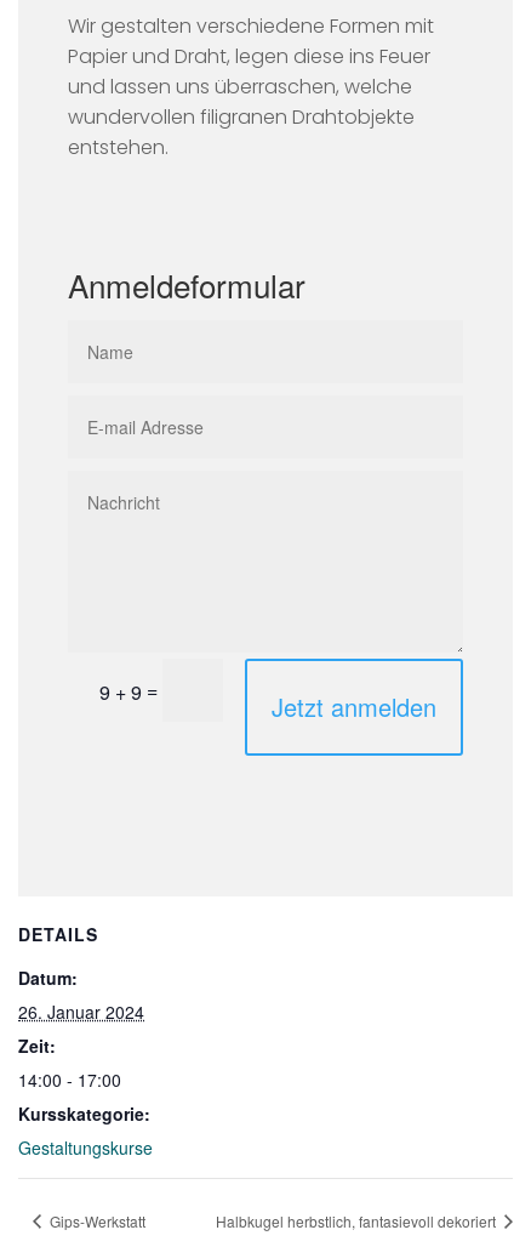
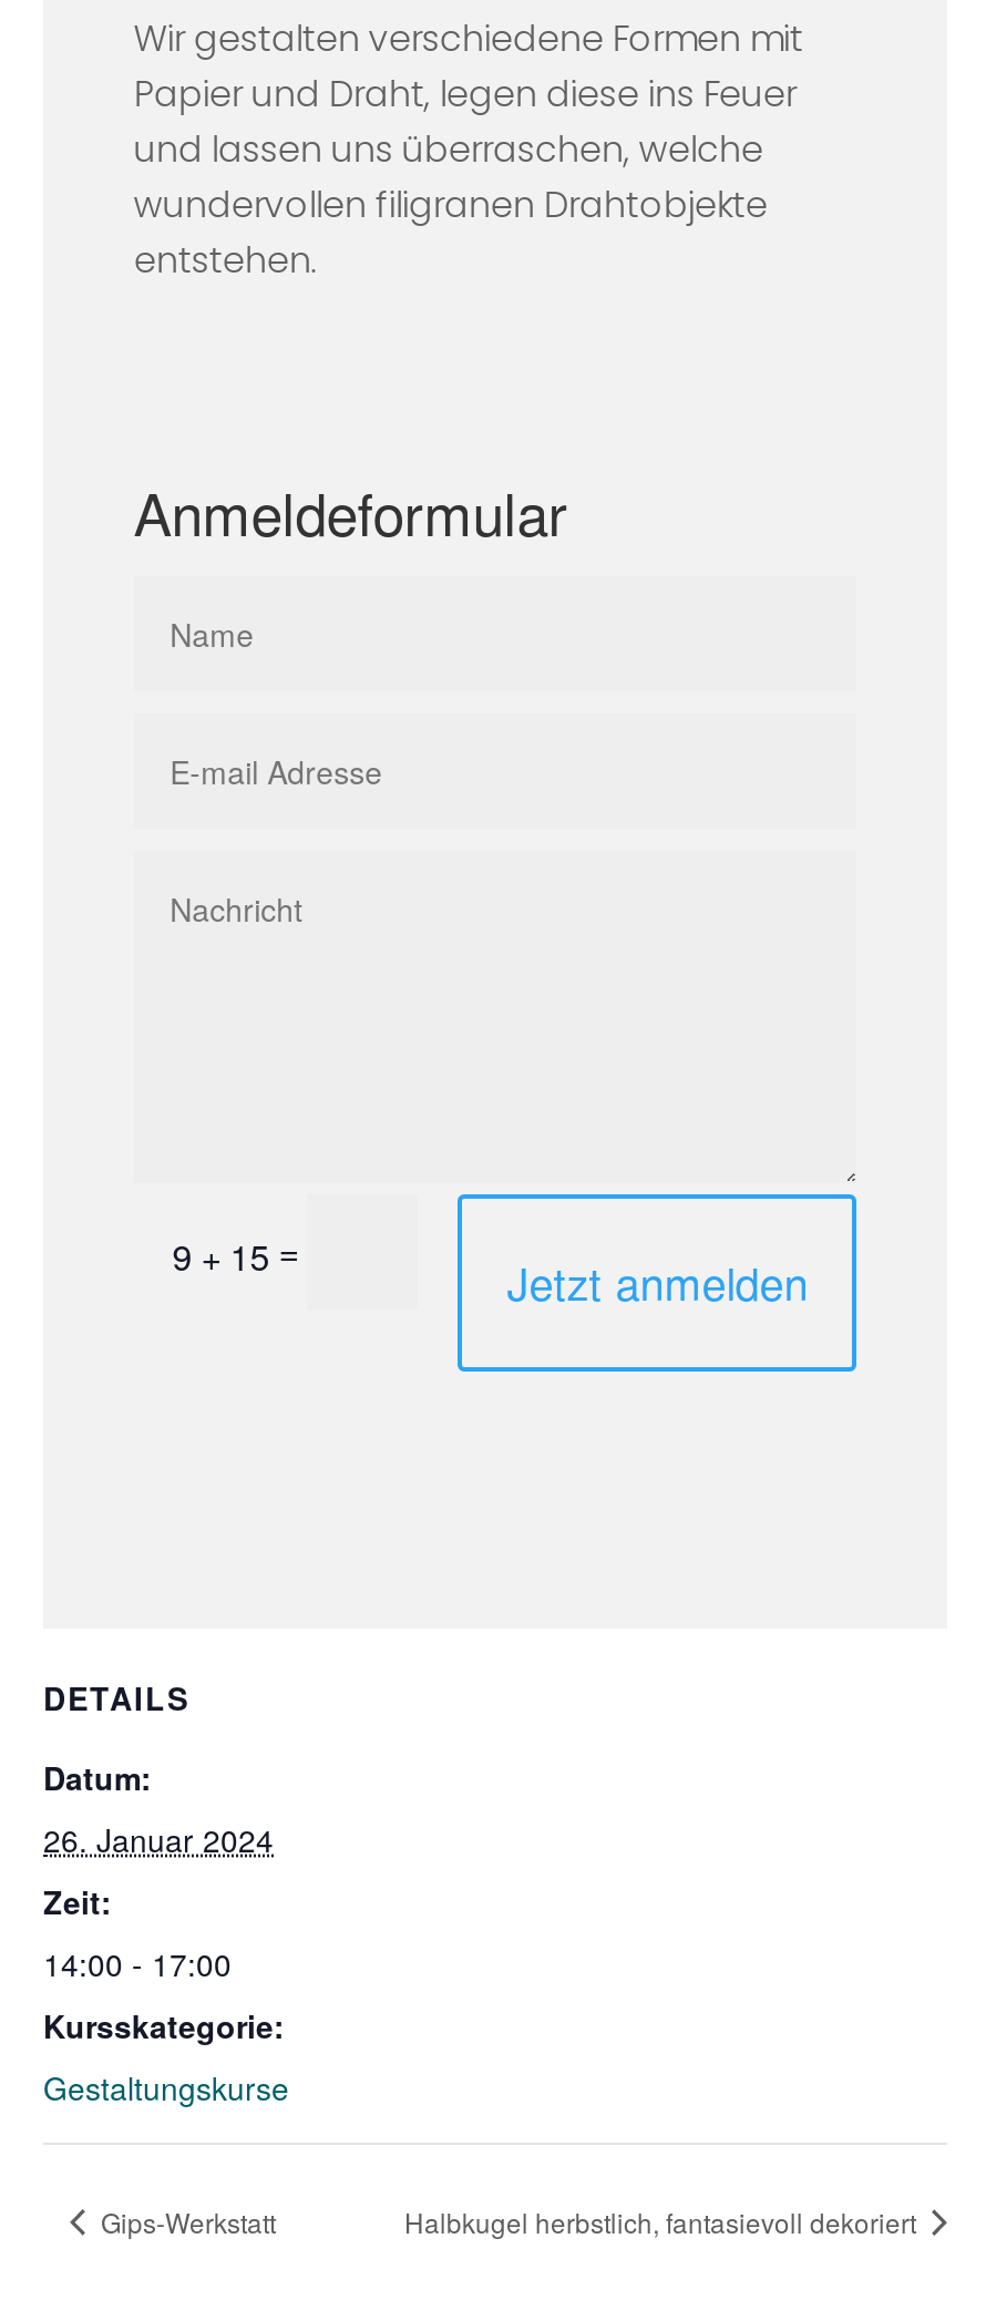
- 9 + 9 =
+ 9 + 15 =
